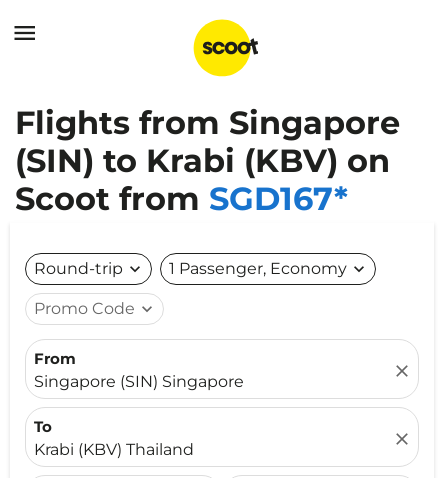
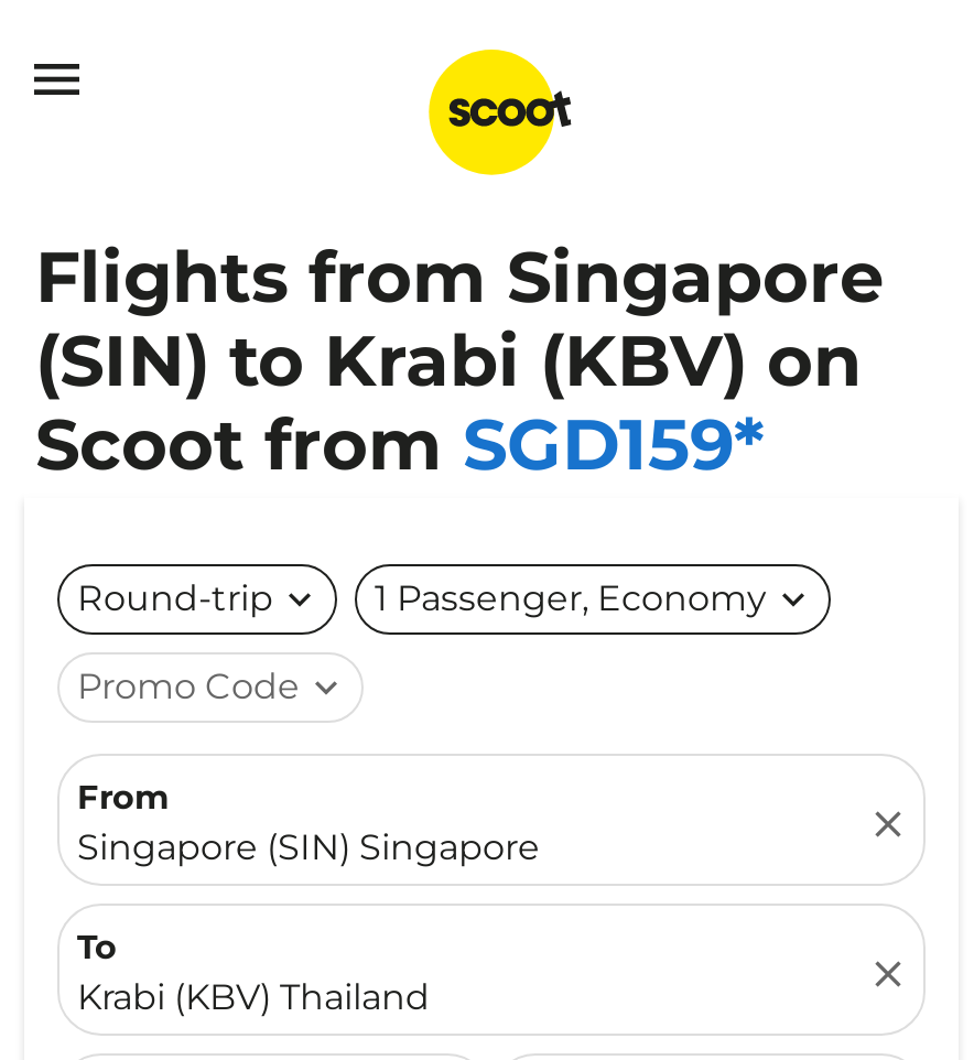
- Scoot from SGD167*
+ Scoot from SGD159*
